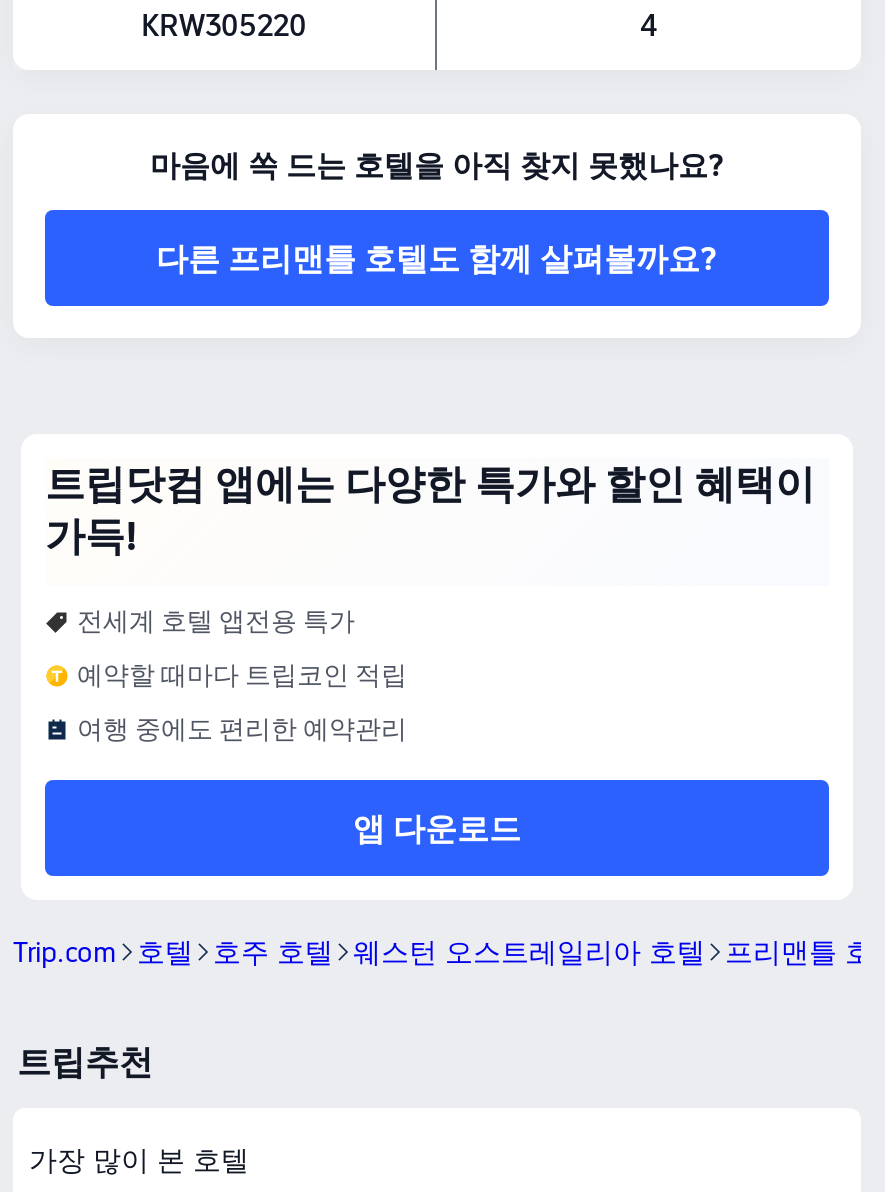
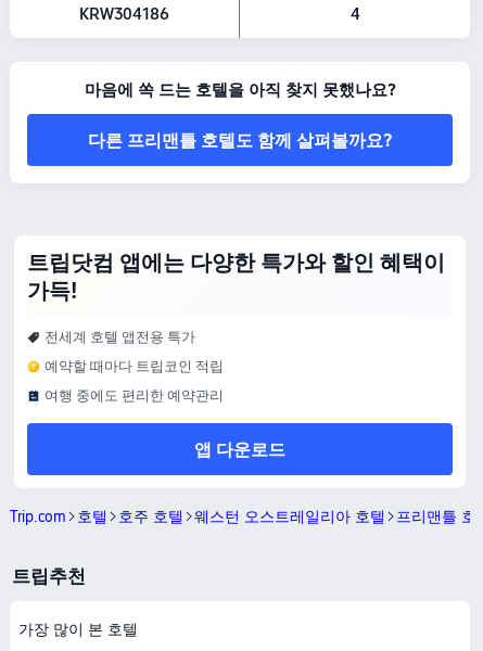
- KRW305220
+ KRW304186
